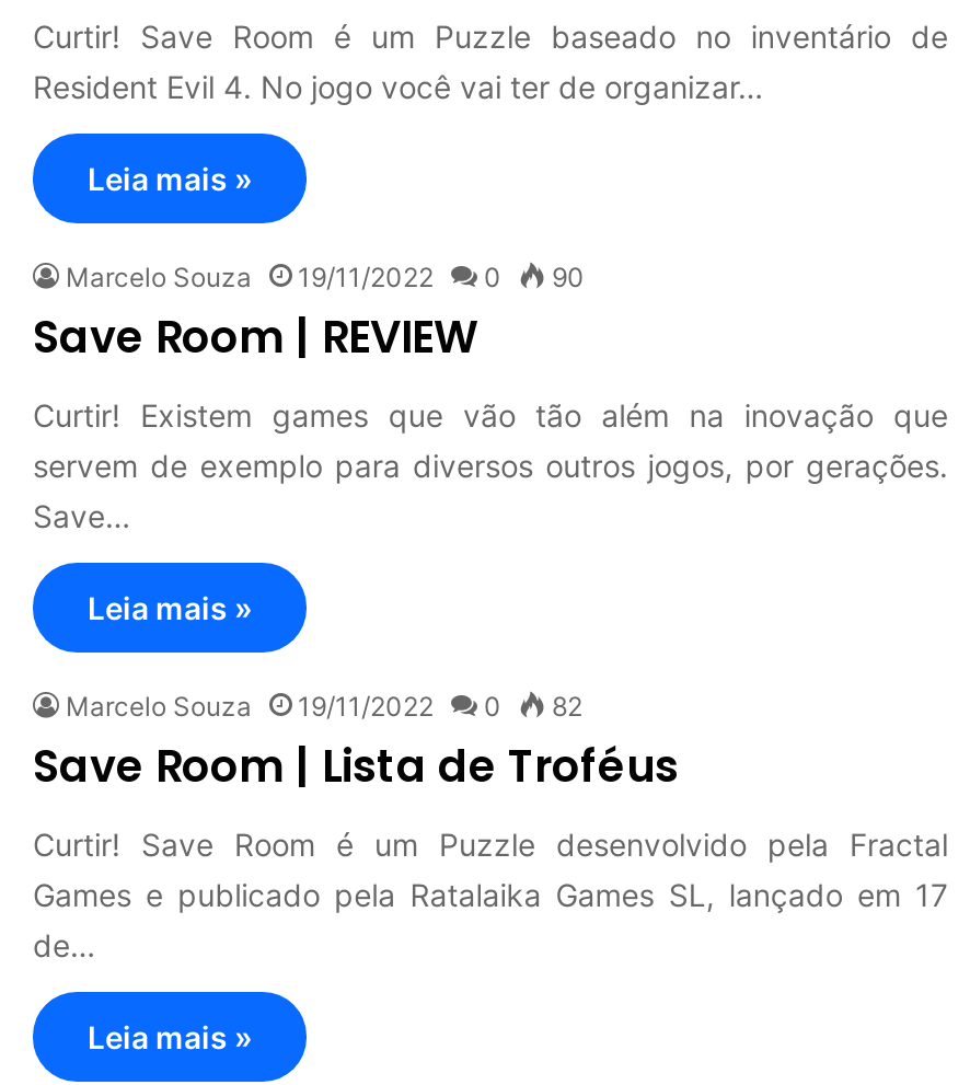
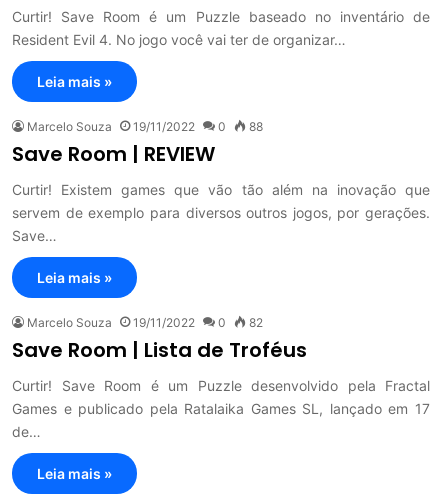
- Marcelo Souza 19/11/2022 0 90
+ Marcelo Souza 19/11/2022 0 88
